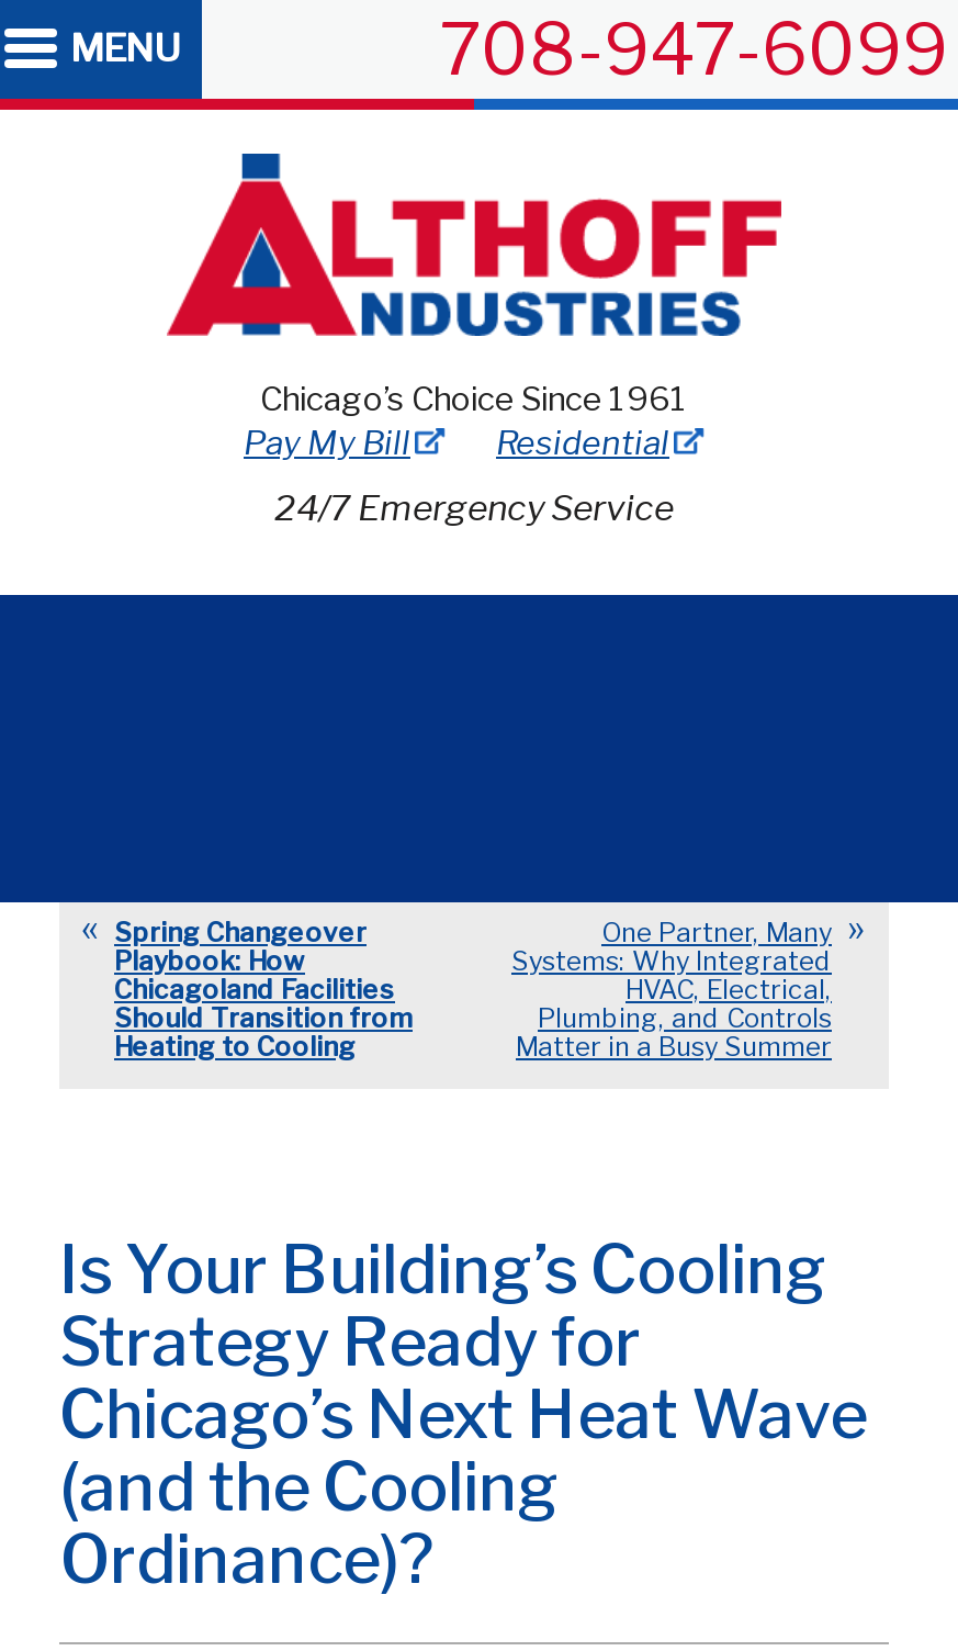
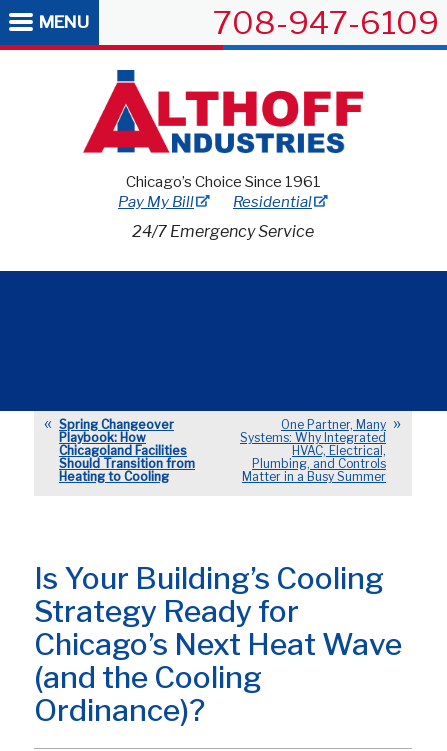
- 708-947-6099
+ 708-947-6109
